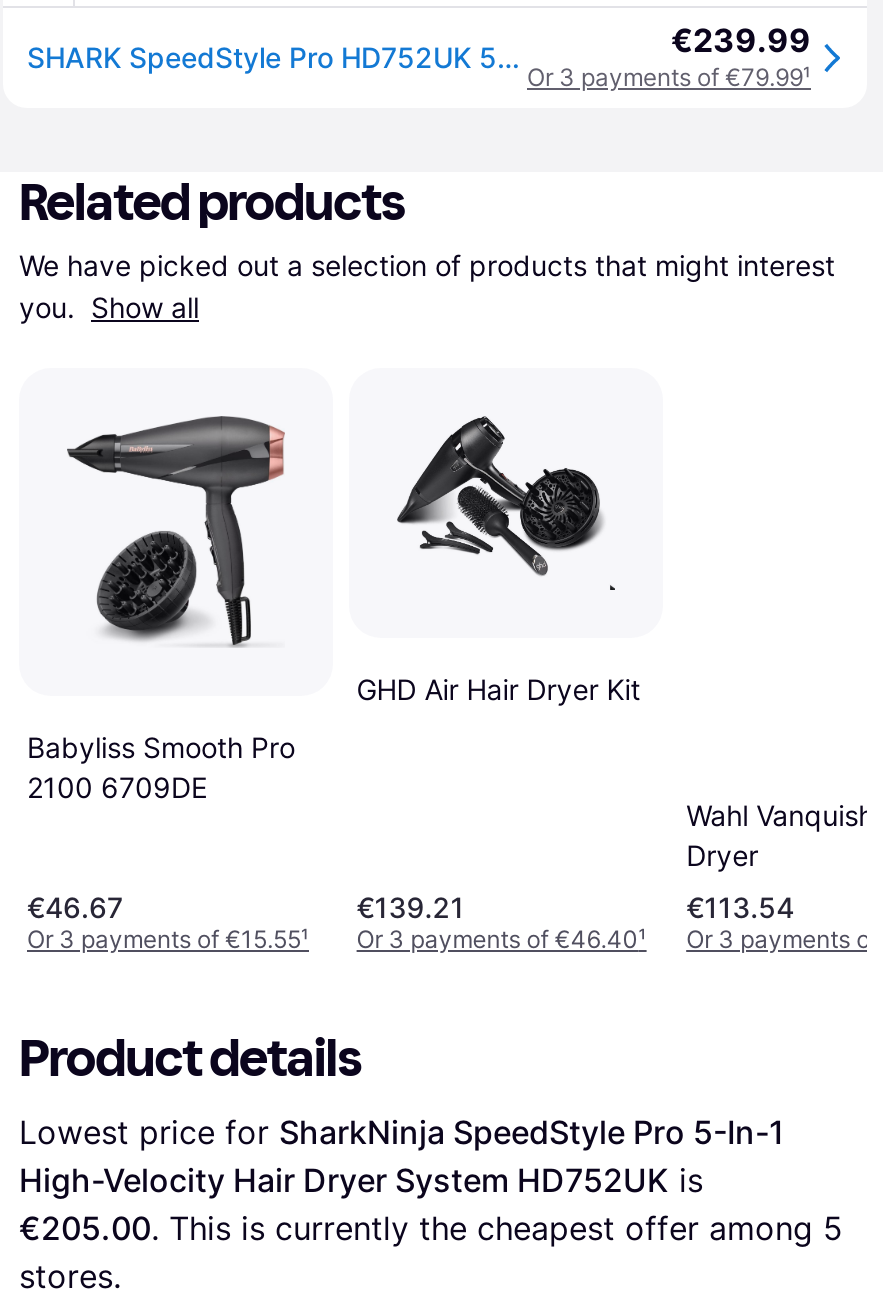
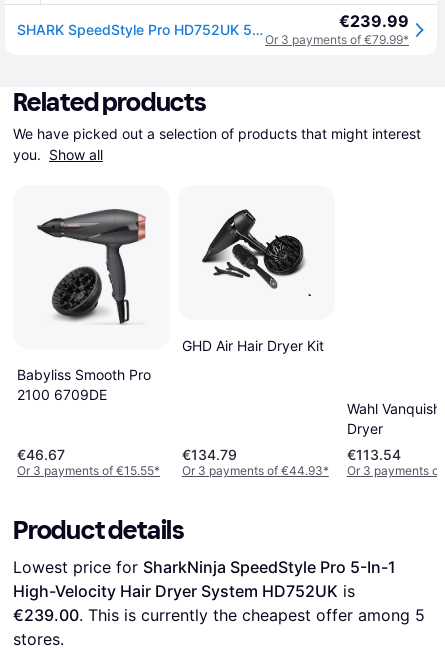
- Or 3 payments of €79.99¹
+ Or 3 payments of €79.99*

- €139.21
+ €134.79

- Or 3 payments of €15.55¹
+ Or 3 payments of €15.55*

- Or 3 payments of €46.40¹
+ Or 3 payments of €44.93*

- €205.00. This is currently the cheapest offer among 5
+ €239.00. This is currently the cheapest offer among 5
